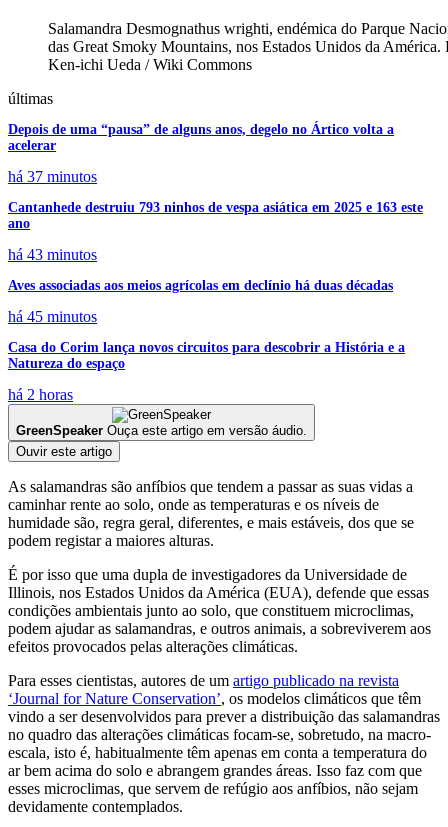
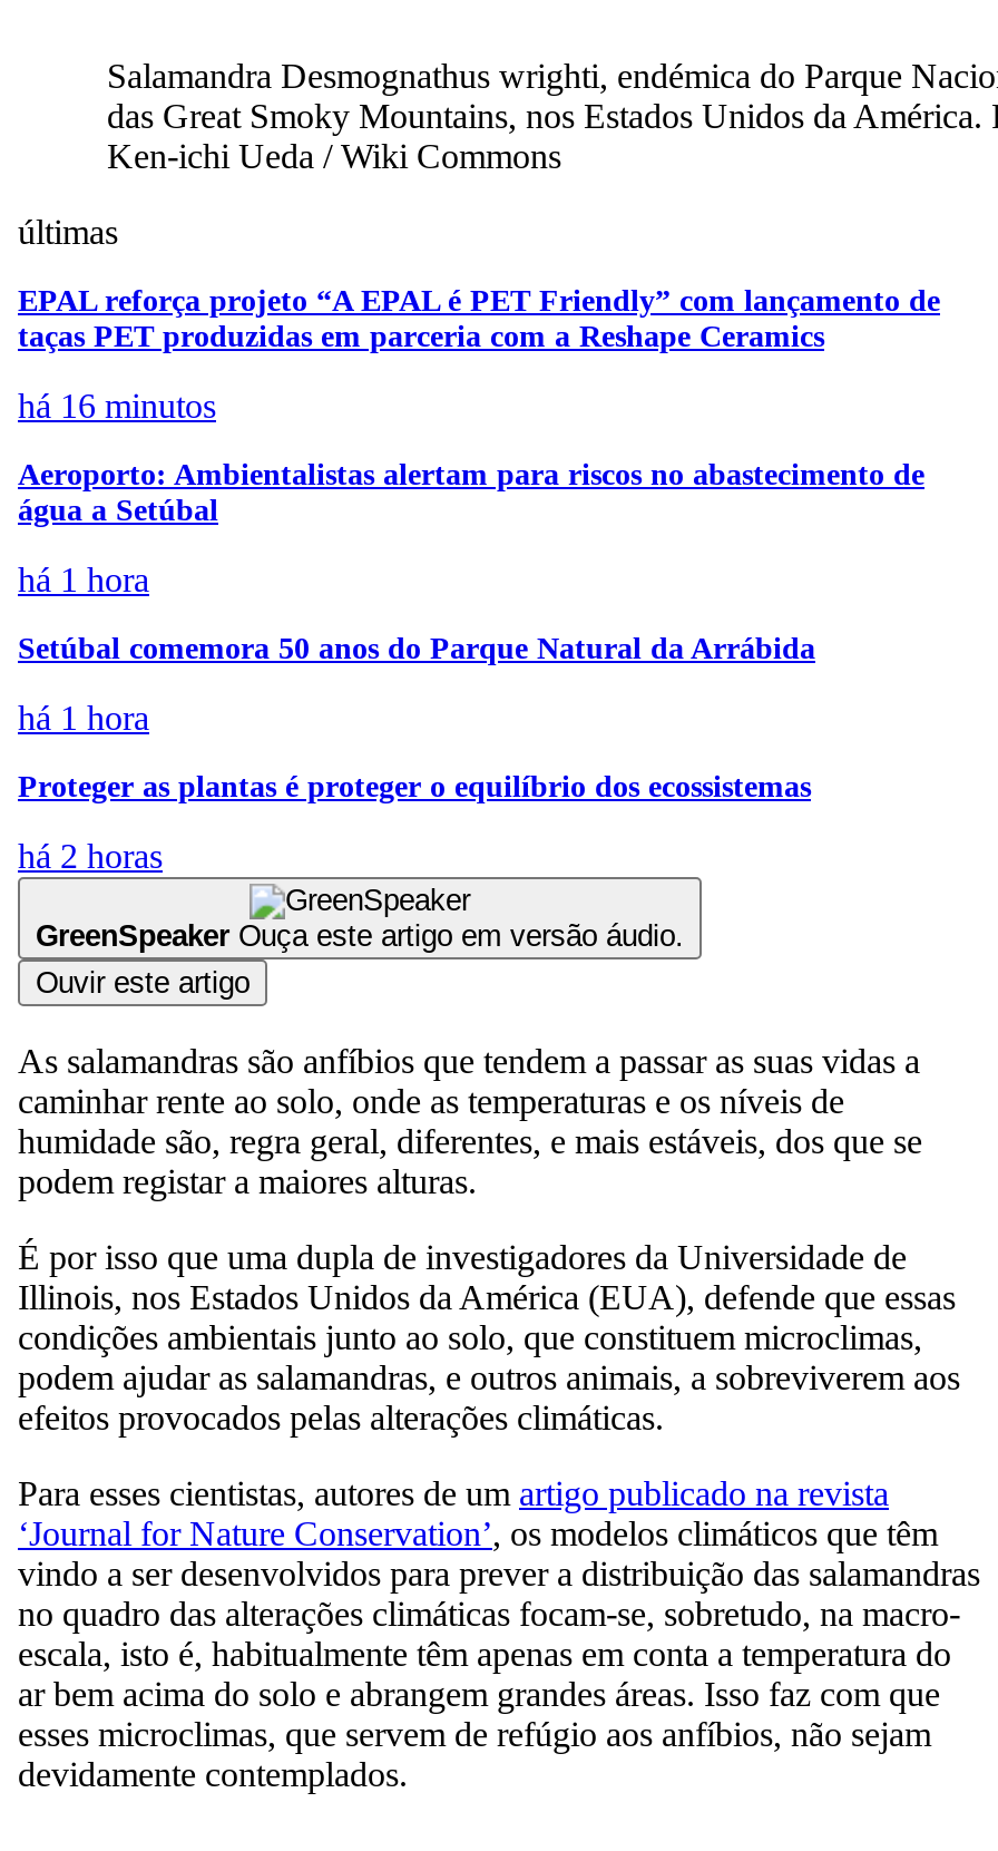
- Depois de uma “pausa” de alguns anos, degelo no Ártico volta a
- acelerar
+ EPAL reforça projeto “A EPAL é PET Friendly” com lançamento de
+ taças PET produzidas em parceria com a Reshape Ceramics

- há 37 minutos
+ há 16 minutos

- Cantanhede destruiu 793 ninhos de vespa asiática em 2025 e 163 este
- ano
+ Aeroporto: Ambientalistas alertam para riscos no abastecimento de
+ água a Setúbal

- há 43 minutos
+ há 1 hora

- Aves associadas aos meios agrícolas em declínio há duas décadas
+ Setúbal comemora 50 anos do Parque Natural da Arrábida

- há 45 minutos
+ há 1 hora

- Casa do Corim lança novos circuitos para descobrir a História e a
- Natureza do espaço
+ Proteger as plantas é proteger o equilíbrio dos ecossistemas
